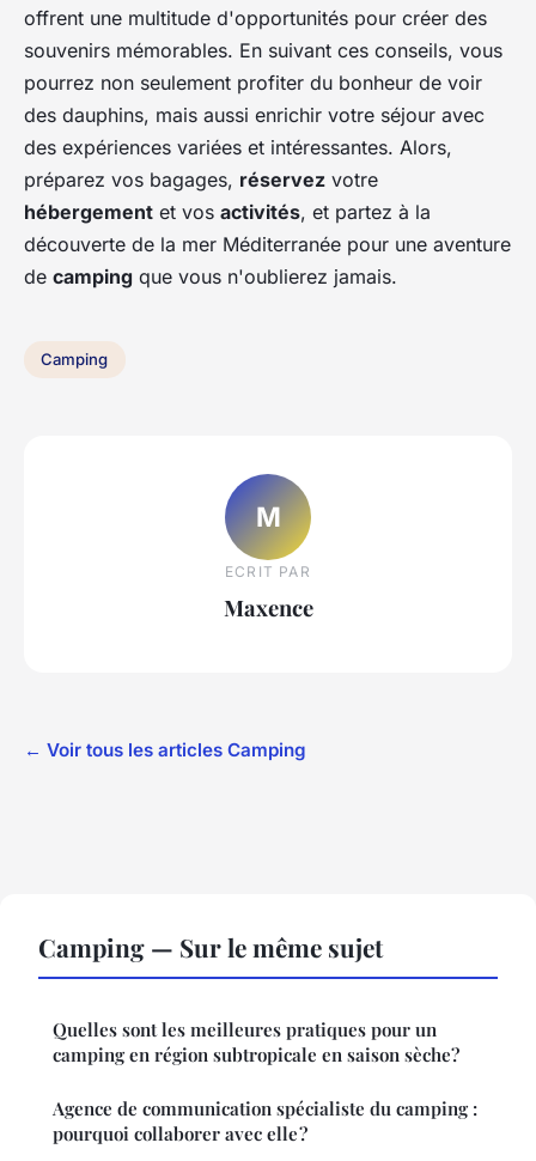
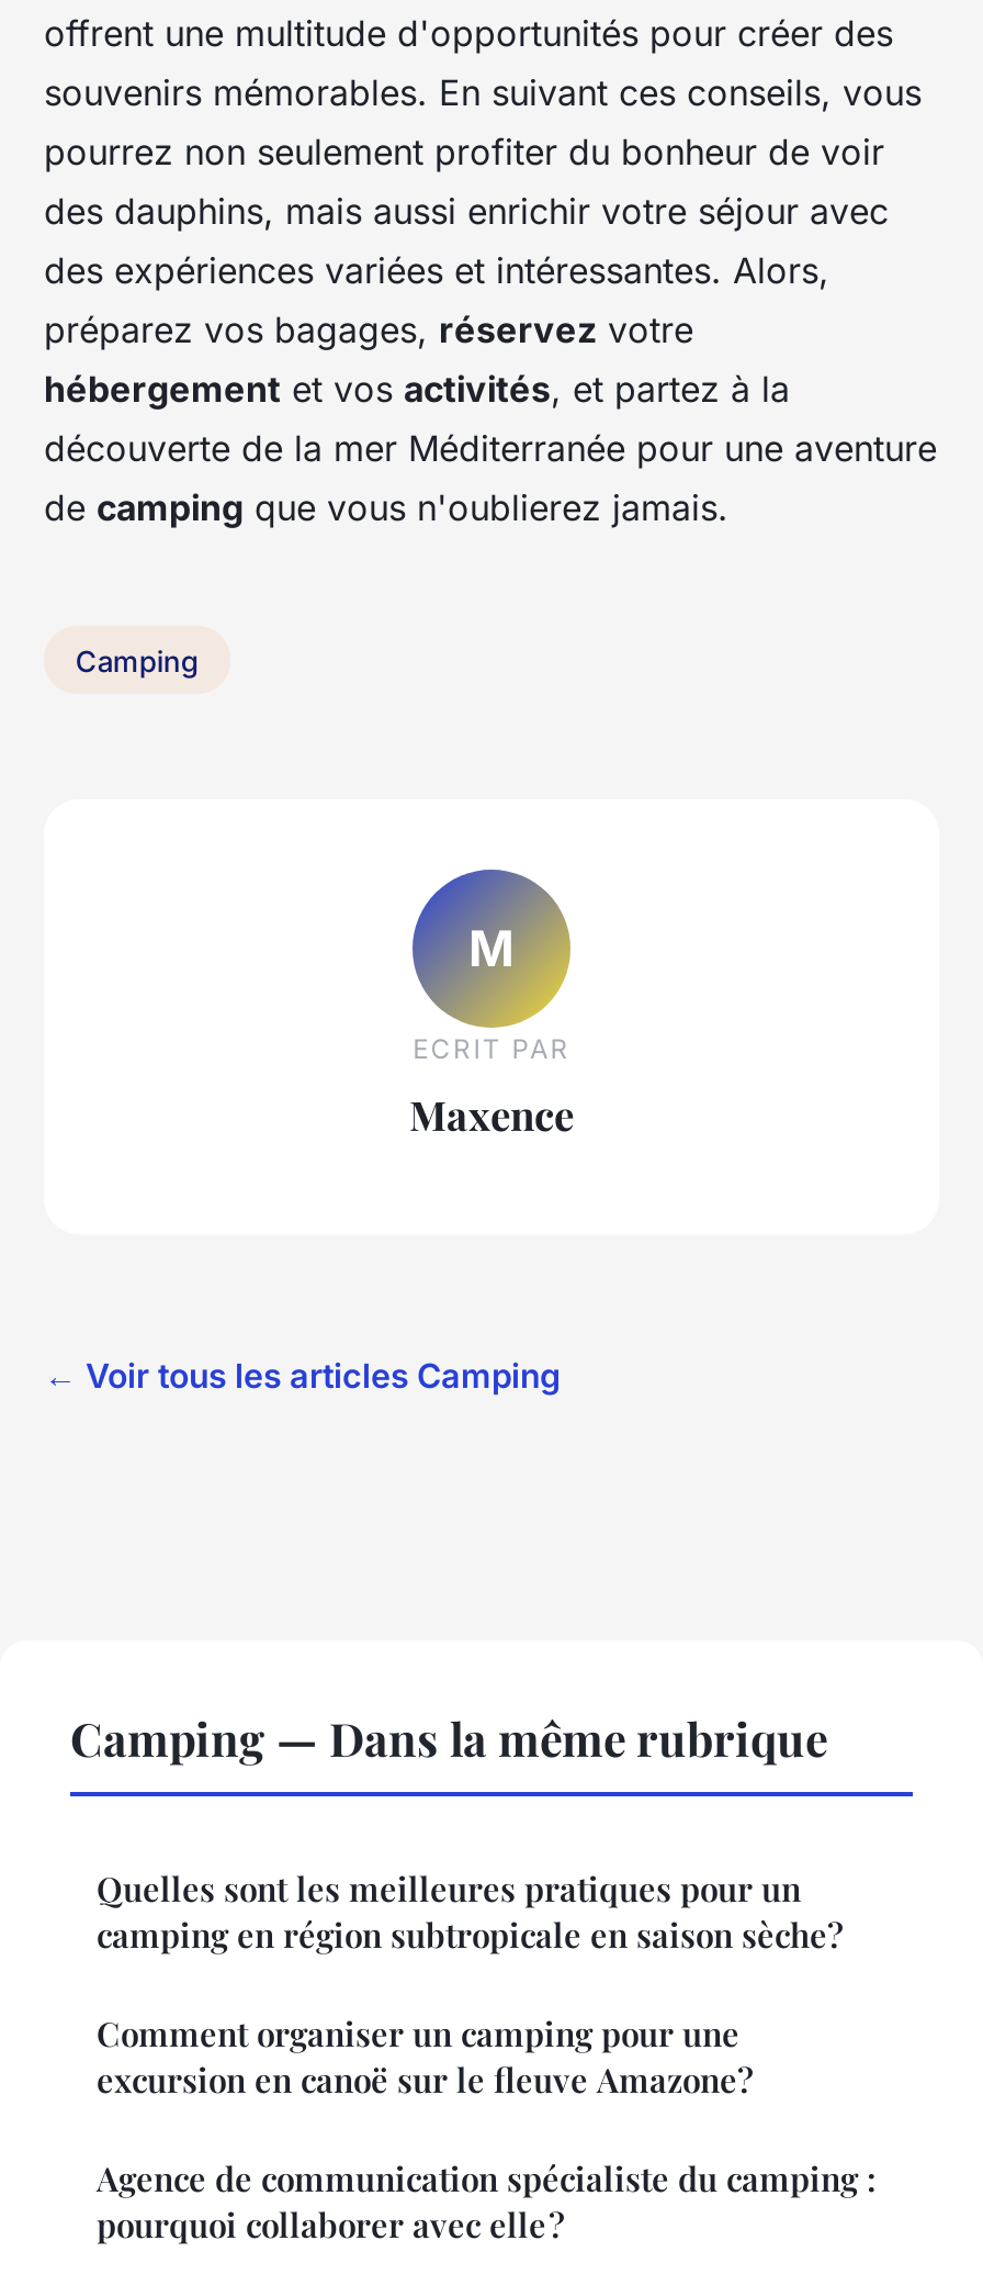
- Camping — Sur le même sujet
+ Camping — Dans la même rubrique

+ Comment organiser un camping pour une
+ excursion en canoë sur le fleuve Amazone?
